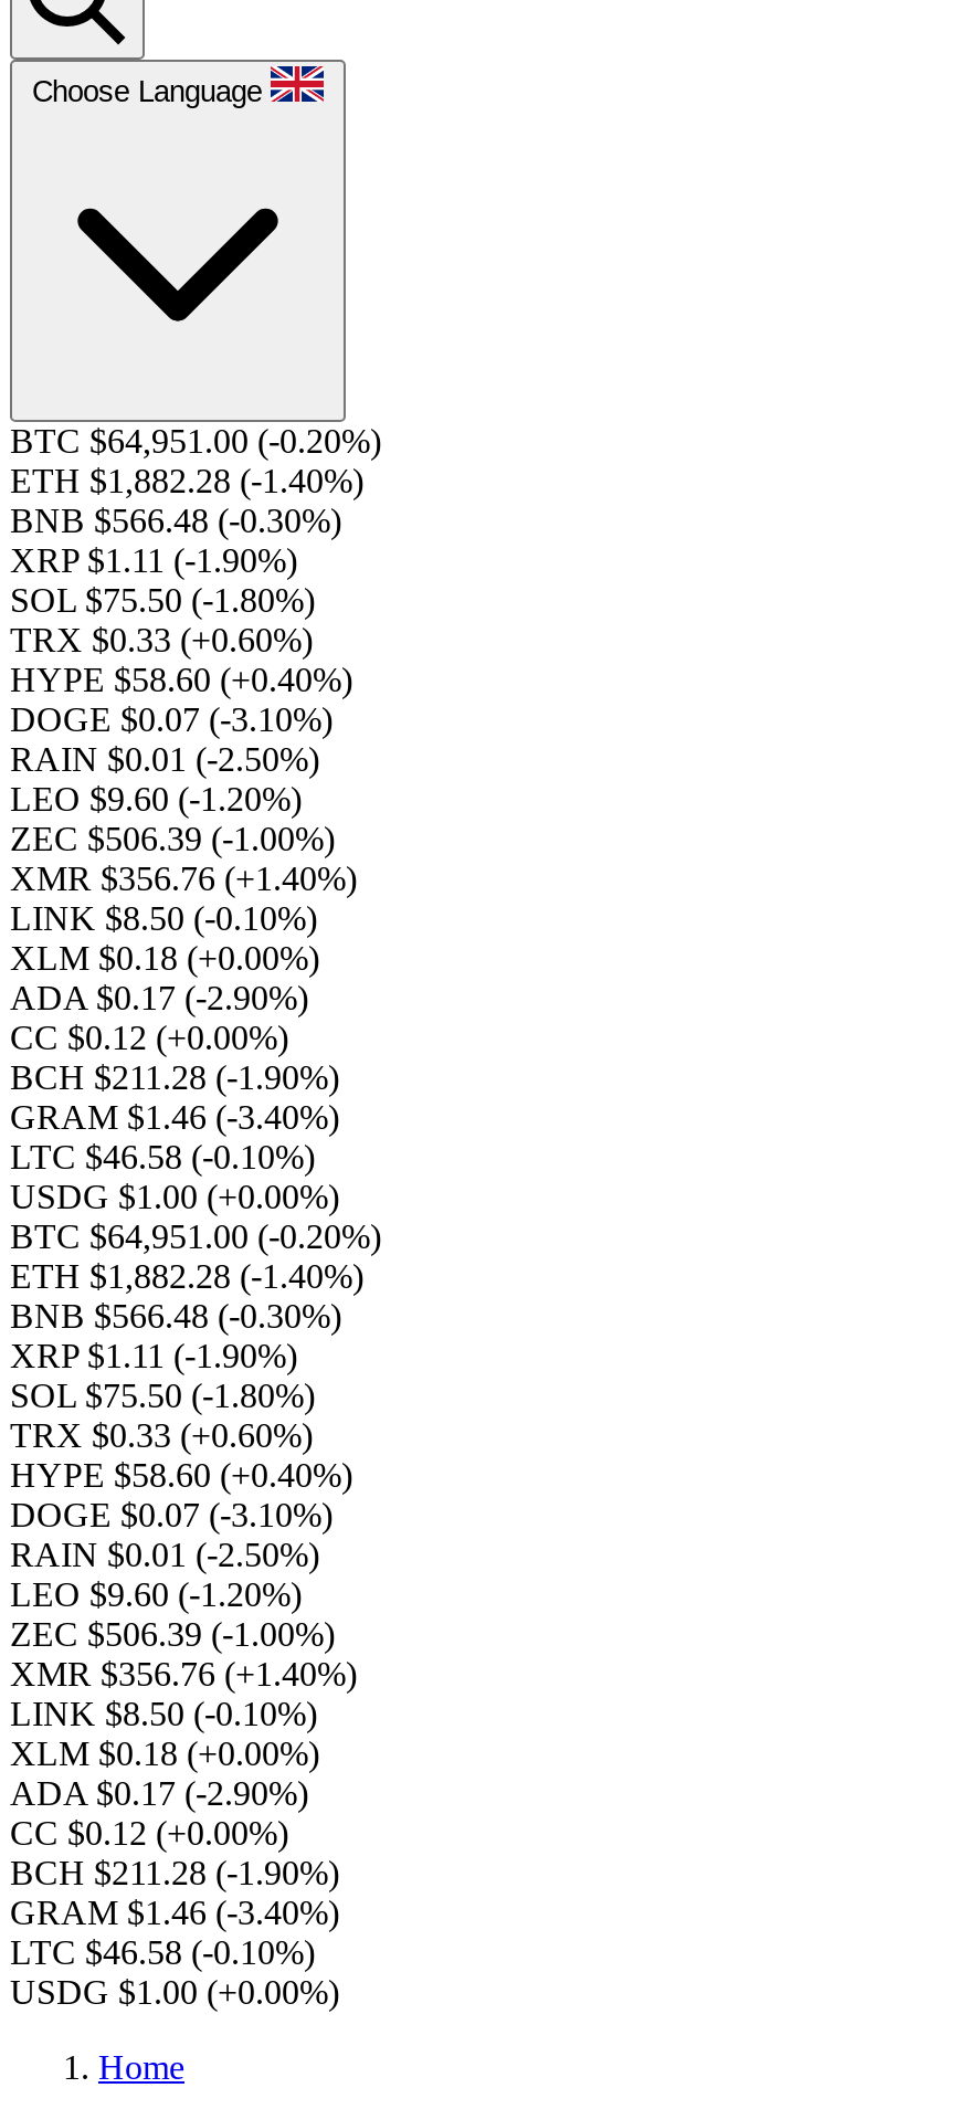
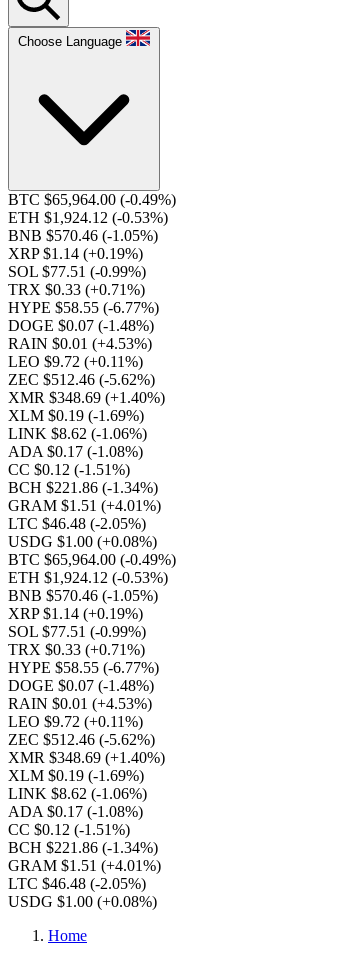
- BTC $64,951.00(-0.20%)
- ETH $1,882.28 (-1.40%)
- BNB $566.48 (-0.30%)
- XRP $1.11 (-1.90%)
- SOL $75.50 (-1.80%)
- TRX $0.33 (+0.60%)
- HYPE $58.60 (+0.40%)
- DOGE $0.07 (-3.10%)
- RAIN $0.01 (-2.50%)
- LEO $9.60 (-1.20%)
- ZEC $506.39 (-1.00%)
- XMR $356.76(+1.40%)
- LINK $8.50 (-0.10%)
- XLM $0.18 (+0.00%)
- ADA $0.17 (-2.90%)
- CC $0.12 (+0.00%)
- BCH $211.28 (-1.90%)
- GRAM $1.46 (-3.40%)
- LTC $46.58 (-0.10%)
- USDG $1.00(+0.00%)
- BTC $64,951.00 (-0.20%)
- ETH $1,882.28 (-1.40%)
- BNB $566.48 (-0.30%)
- XRP $1.11 (-1.90%)
- SOL $75.50 (-1.80%)
- TRX $0.33 (+0.60%)
- HYPE $58.60 (+0.40%)
- DOGE $0.07 (-3.10%)
- RAIN $0.01 (-2.50%)
- LEO $9.60 (-1.20%)
- ZEC $506.39 (-1.00%)
- XMR $356.76(+1.40%)
- LINK $8.50 (-0.10%)
- XLM $0.18 (+0.00%)
- ADA $0.17 (-2.90%)
- CC $0.12 (+0.00%)
- BCH $211.28 (-1.90%)
- GRAM $1.46 (-3.40%)
- LTC $46.58 (-0.10%)
- USDG $1.00(+0.00%)
+ BTC $65,964.00(-0.49%)
+ ETH $1,924.12 (-0.53%)
+ BNB $570.46 (-1.05%)
+ XRP $1.14 (+0.19%)
+ SOL $77.51 (-0.99%)
+ TRX $0.33 (+0.71%)
+ HYPE $58.55 (-6.77%)
+ DOGE $0.07 (-1.48%)
+ RAIN $0.01 (+4.53%)
+ LEO $9.72 (+0.11%)
+ ZEC $512.46 (-5.62%)
+ XMR $348.69(+1.40%)
+ XLM $0.19 (-1.69%)
+ LINK $8.62 (-1.06%)
+ ADA $0.17 (-1.08%)
+ CC $0.12 (-1.51%)
+ BCH $221.86 (-1.34%)
+ GRAM $1.51 (+4.01%)
+ LTC $46.48 (-2.05%)
+ USDG $1.00(+0.08%)
+ BTC $65,964.00 (-0.49%)
+ ETH $1,924.12 (-0.53%)
+ BNB $570.46 (-1.05%)
+ XRP $1.14 (+0.19%)
+ SOL $77.51 (-0.99%)
+ TRX $0.33 (+0.71%)
+ HYPE $58.55 (-6.77%)
+ DOGE $0.07 (-1.48%)
+ RAIN $0.01 (+4.53%)
+ LEO $9.72 (+0.11%)
+ ZEC $512.46 (-5.62%)
+ XMR $348.69(+1.40%)
+ XLM $0.19 (-1.69%)
+ LINK $8.62 (-1.06%)
+ ADA $0.17 (-1.08%)
+ CC $0.12 (-1.51%)
+ BCH $221.86 (-1.34%)
+ GRAM $1.51 (+4.01%)
+ LTC $46.48 (-2.05%)
+ USDG $1.00(+0.08%)
